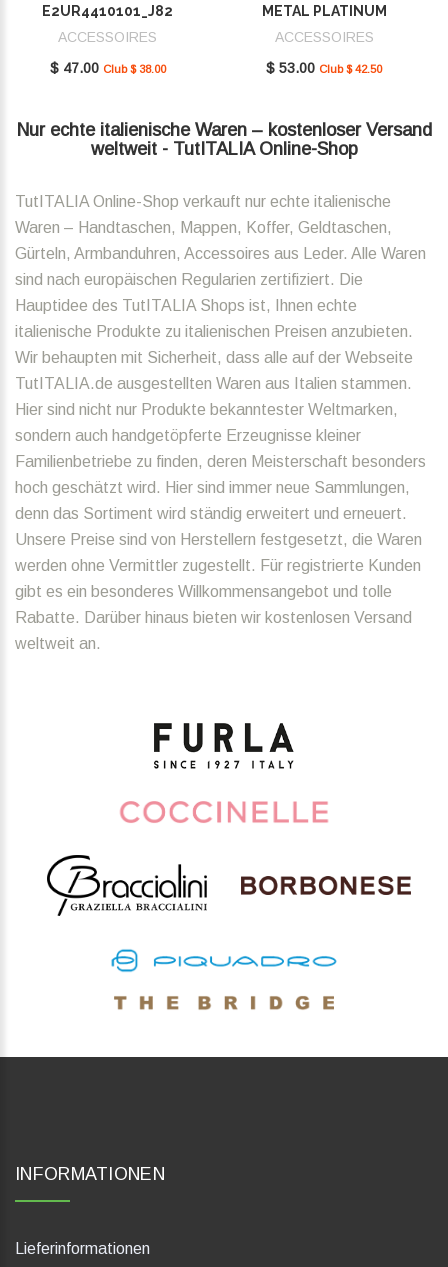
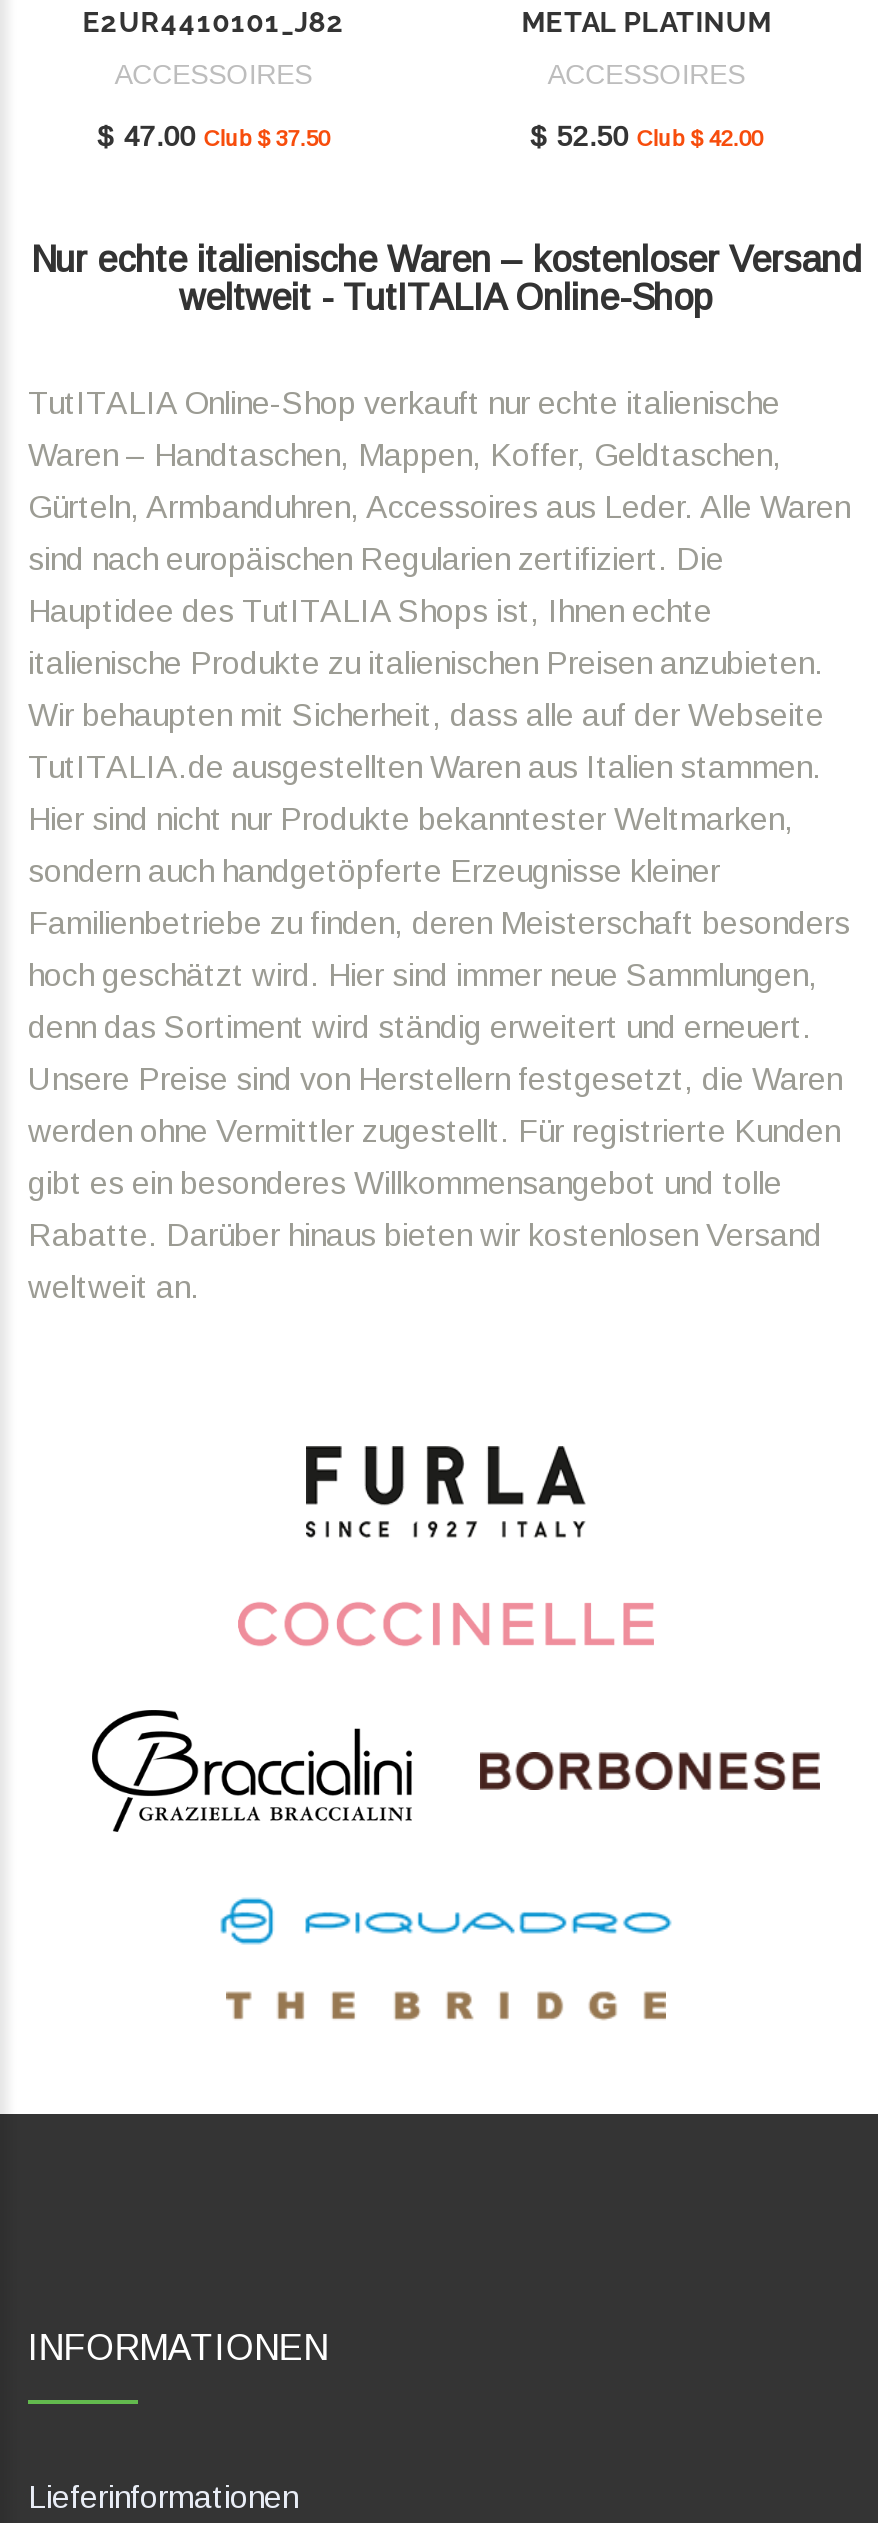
- $ 47.00 Club $ 38.00
+ $ 47.00 Club $ 37.50

- $ 53.00 Club $ 42.50
+ $ 52.50 Club $ 42.00
